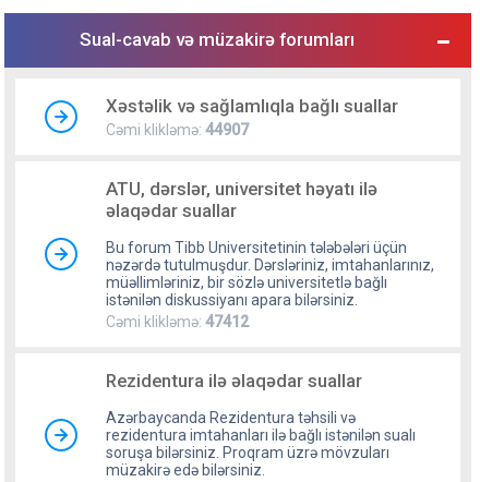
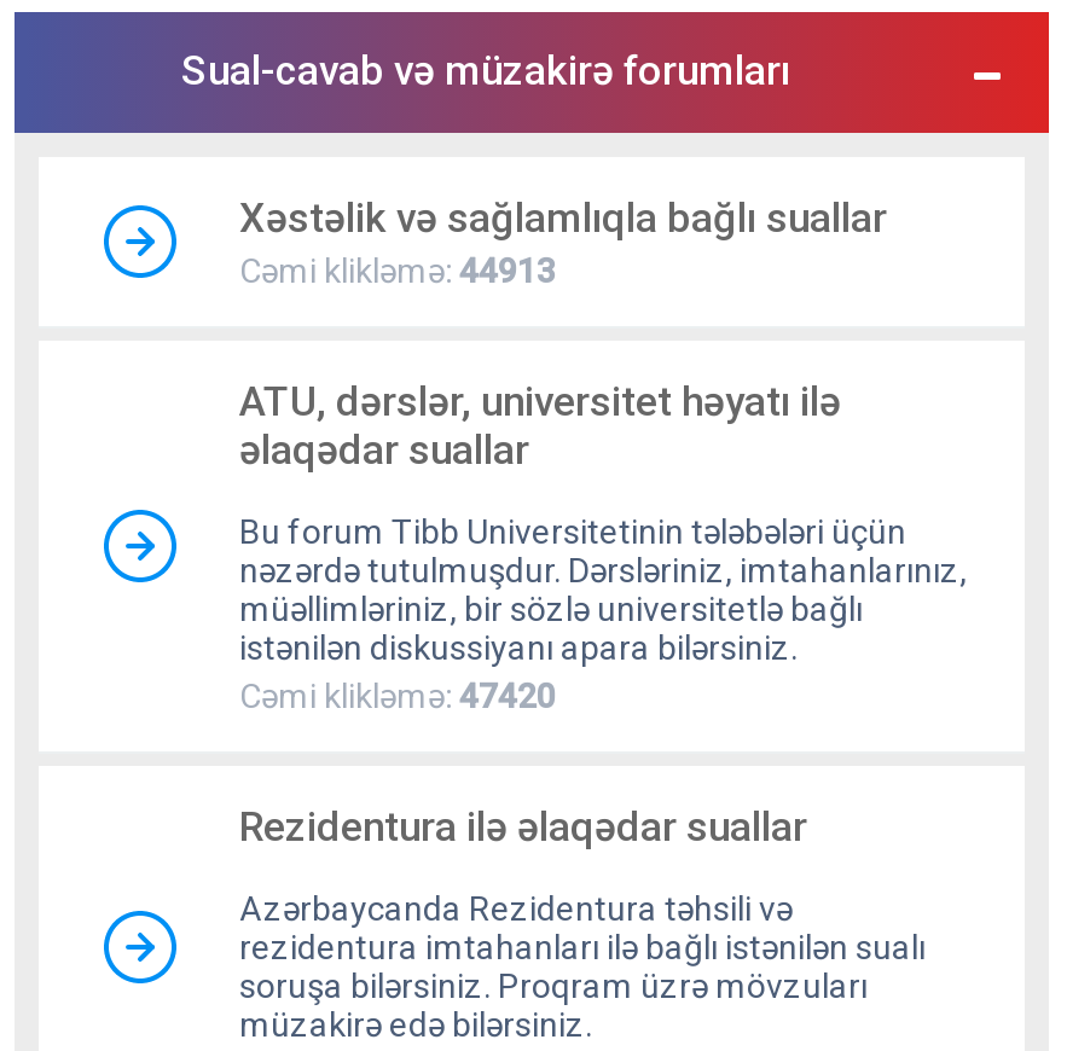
- Cəmi klikləmə: 44907
+ Cəmi klikləmə: 44913

- Cəmi klikləmə: 47412
+ Cəmi klikləmə: 47420
